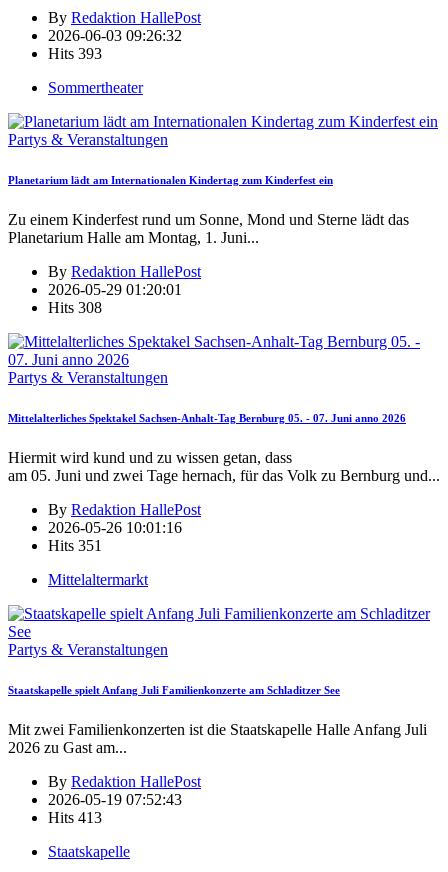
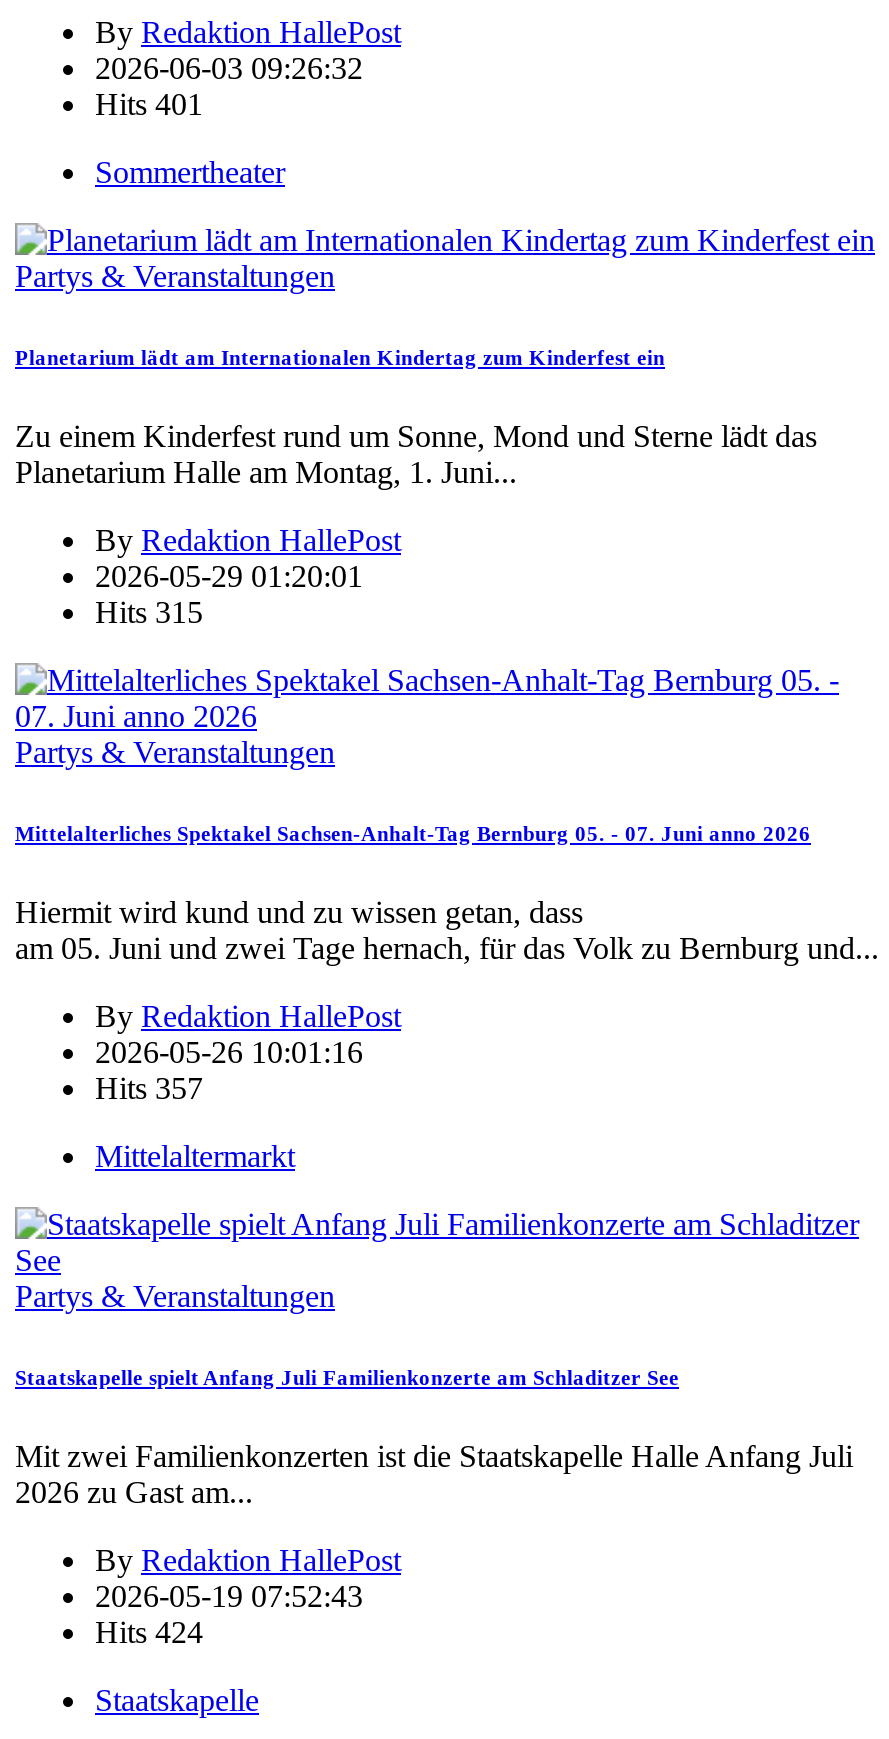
- Hits 393
+ Hits 401

- Hits 308
+ Hits 315

- Hits 351
+ Hits 357

- Hits 413
+ Hits 424
